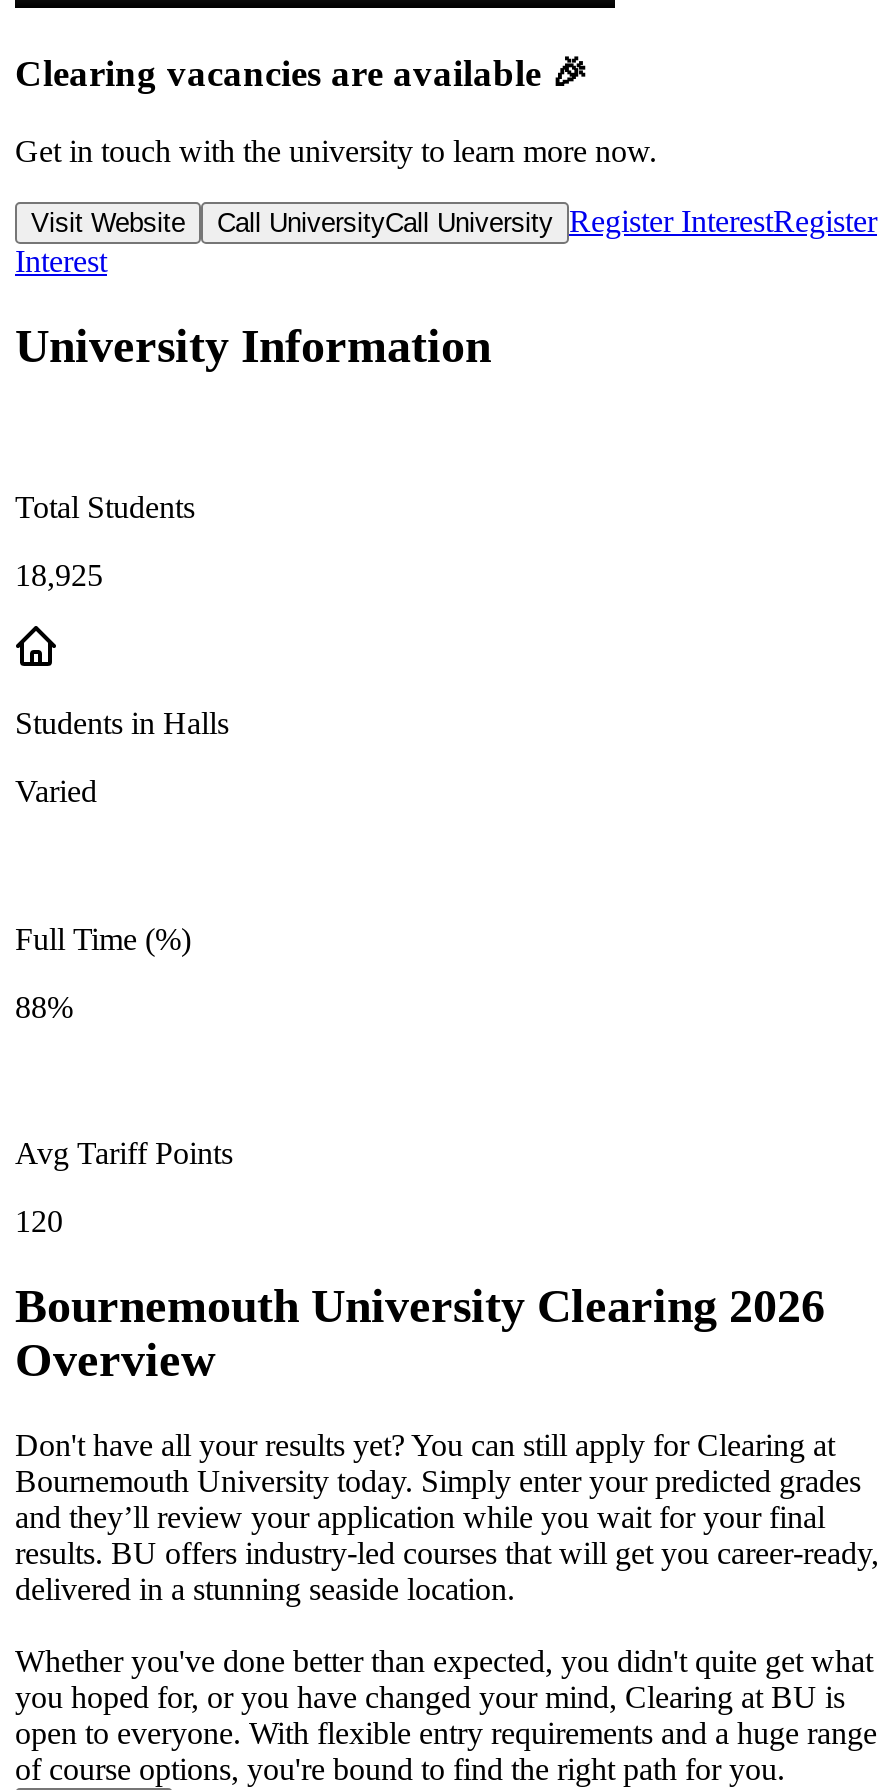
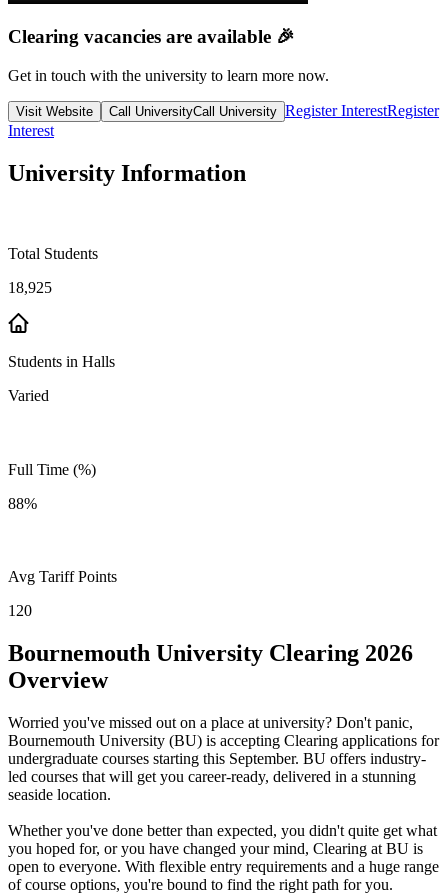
- Don't have all your results yet? You can still apply for Clearing at
- Bournemouth University today. Simply enter your predicted grades
- and they’ll review your application while you wait for your final
- results. BU offers industry-led courses that will get you career-ready,
- delivered in a stunning seaside location.
+ Worried you've missed out on a place at university? Don't panic,
+ Bournemouth University (BU) is accepting Clearing applications for
+ undergraduate courses starting this September. BU offers industry-
+ led courses that will get you career-ready, delivered in a stunning
+ seaside location.
